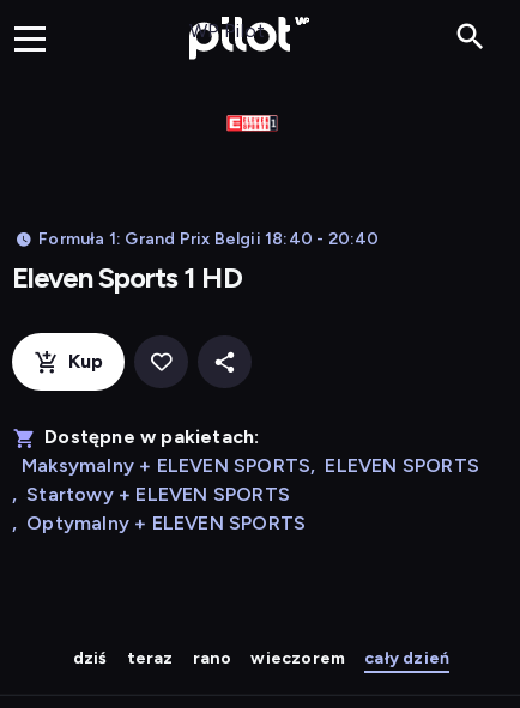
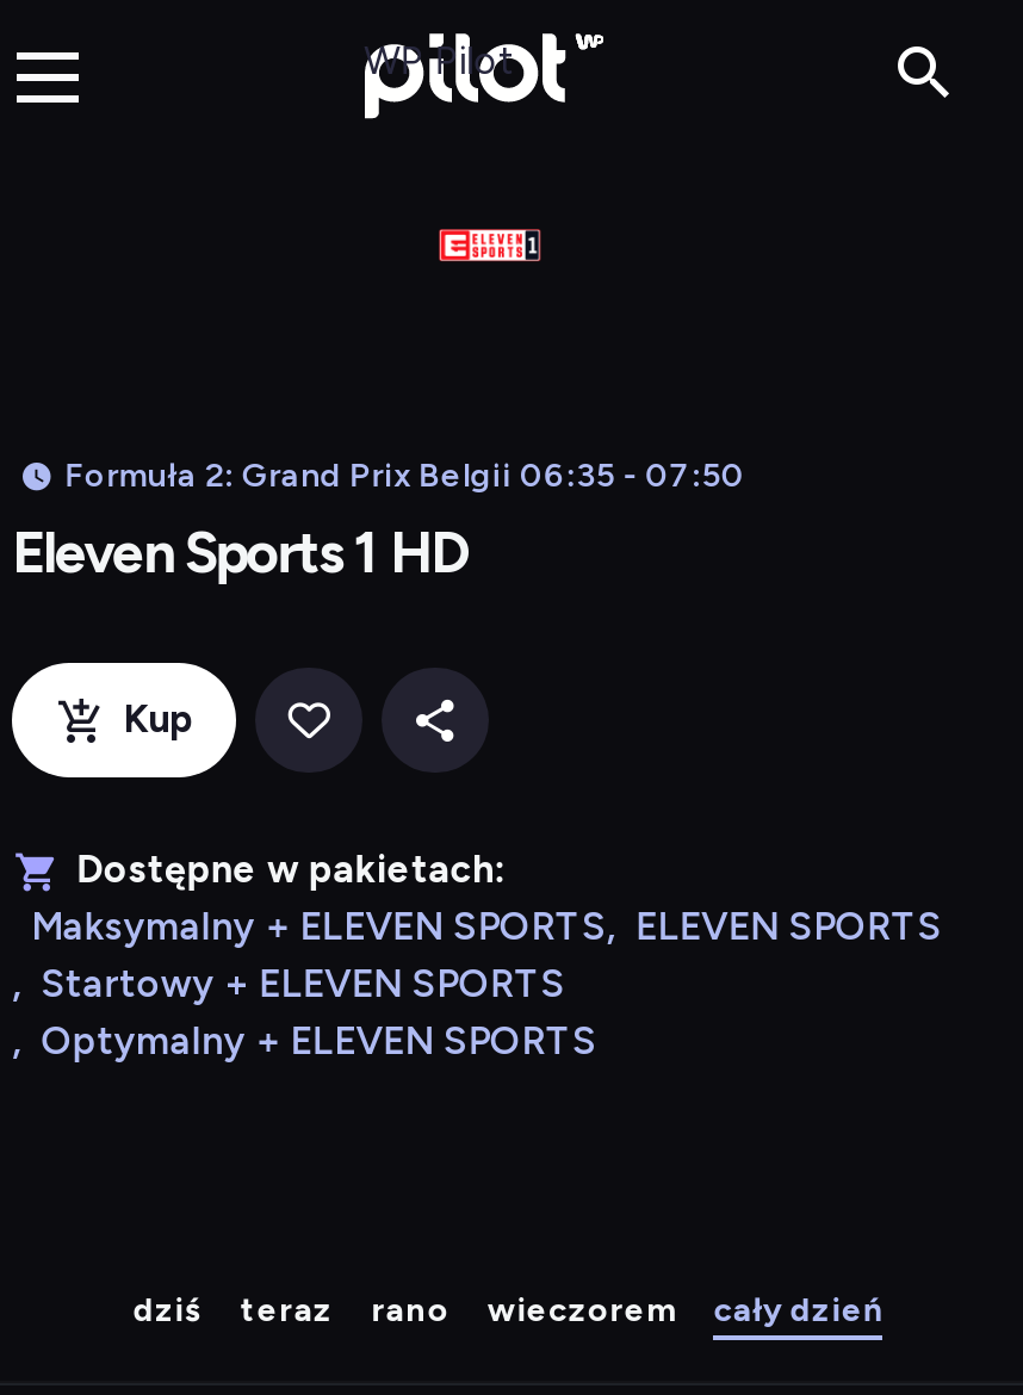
- Formuła 1: Grand Prix Belgii 18:40 - 20:40
+ Formuła 2: Grand Prix Belgii 06:35 - 07:50
